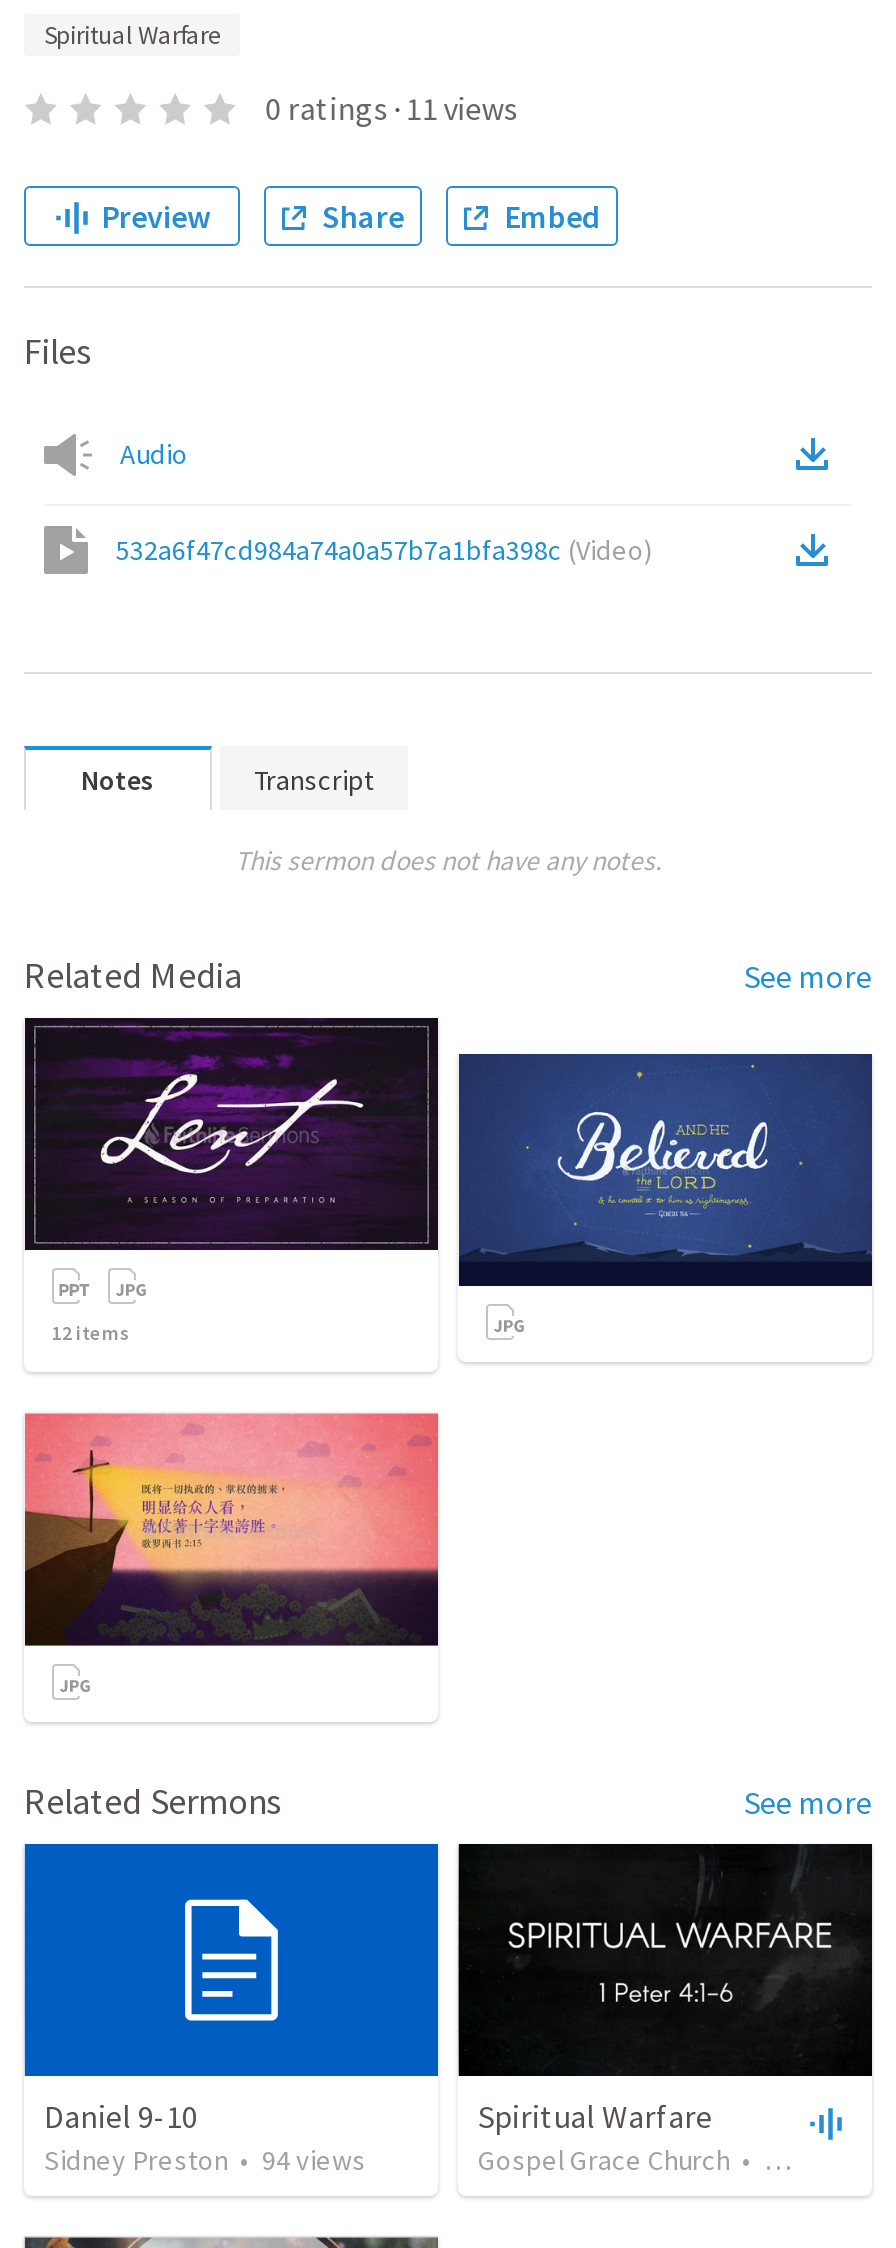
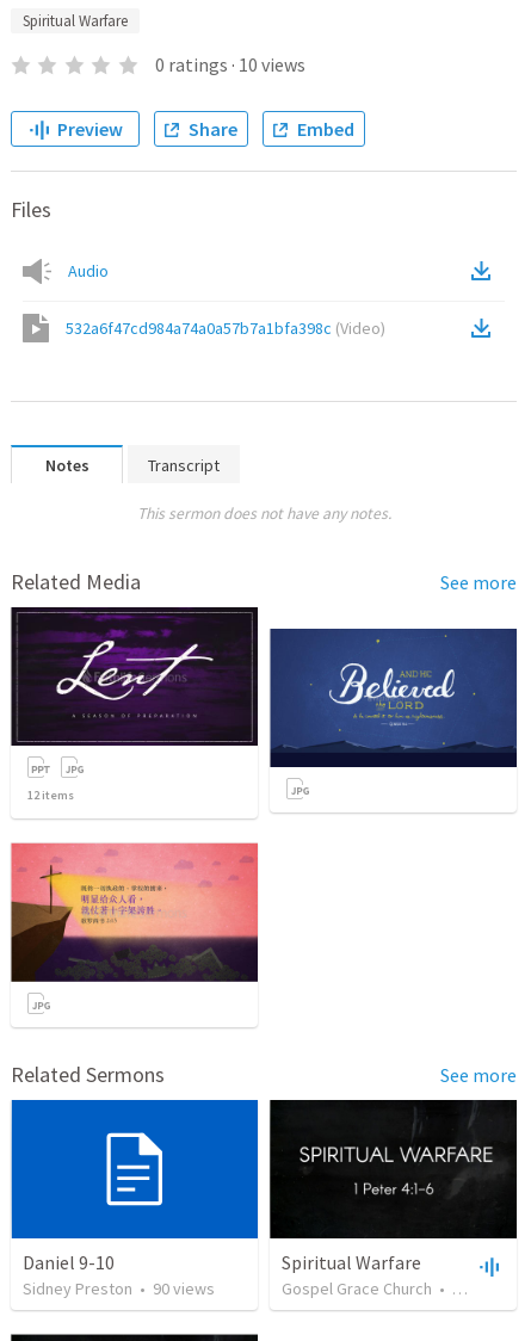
- 0 ratings · 11 views
+ 0 ratings · 10 views

- Sidney Preston • 94 views
+ Sidney Preston • 90 views
